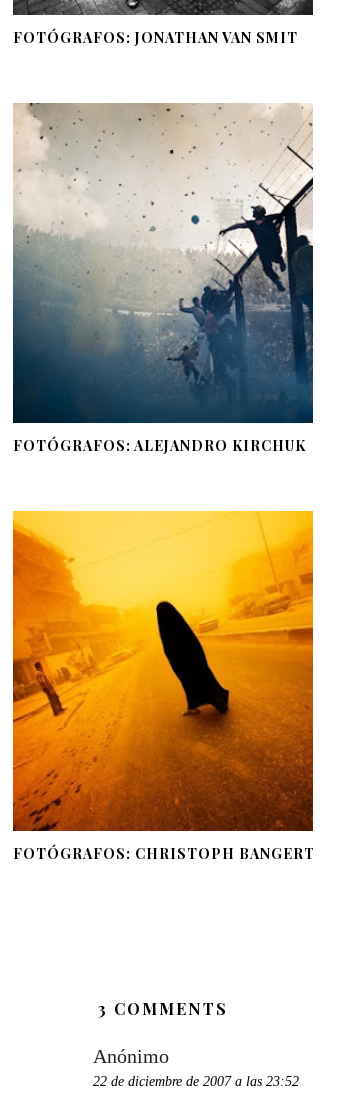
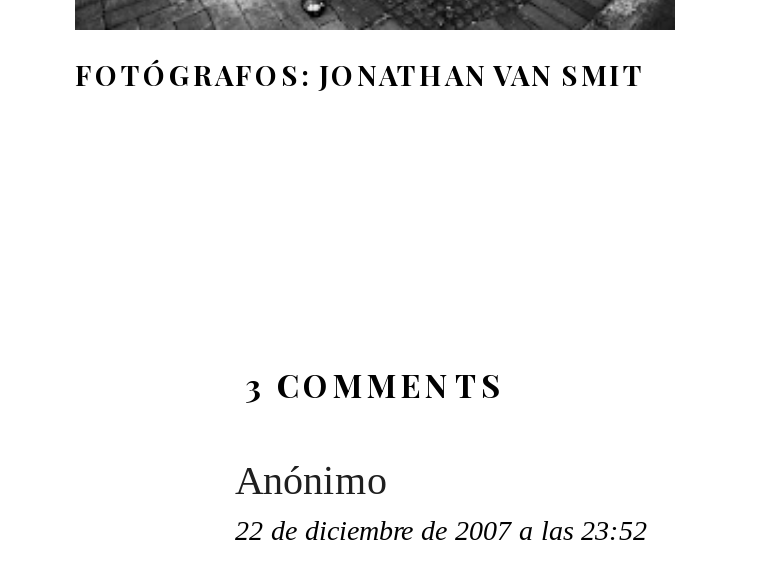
- [image]
- FOTÓGRAFOS: ALEJANDRO KIRCHUK

- [image]
- FOTÓGRAFOS: CHRISTOPH BANGERT
